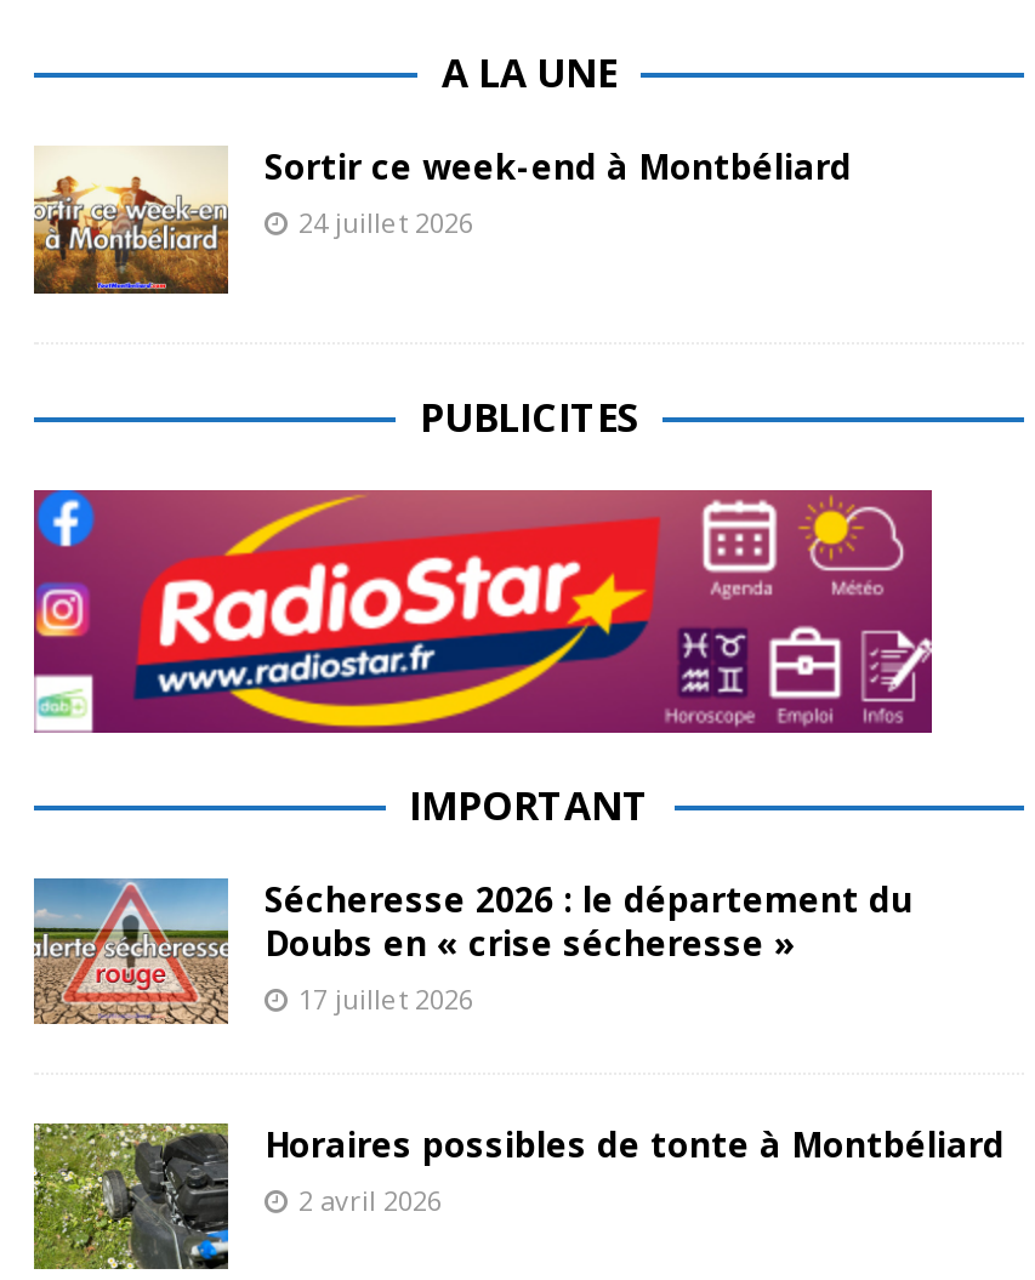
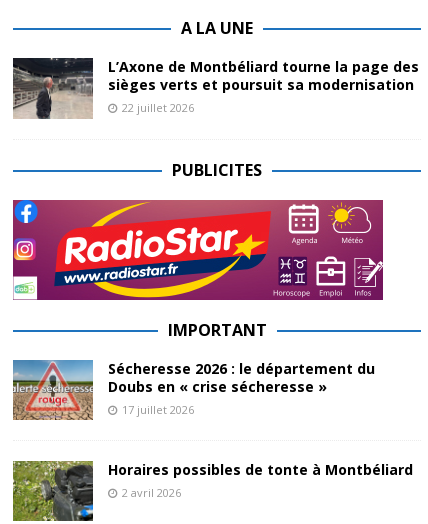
- [image]
- Sortir ce week-end à Montbéliard
- 24 juillet 2026
+ [image]
+ L’Axone de Montbéliard tourne la page des
+ sièges verts et poursuit sa modernisation
+ 22 juillet 2026
